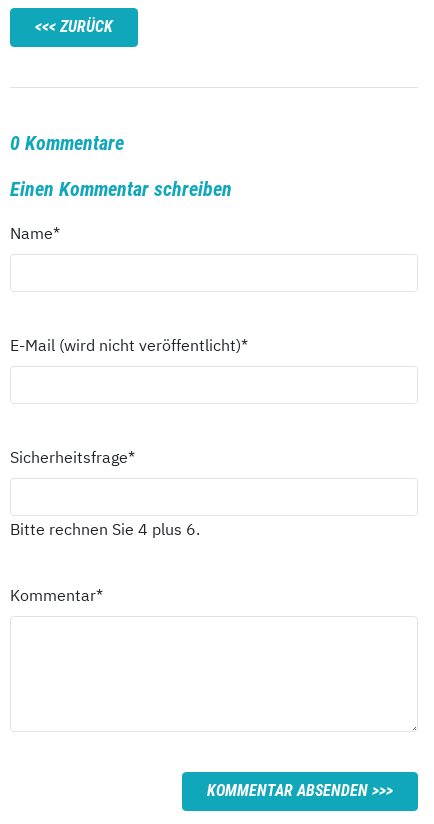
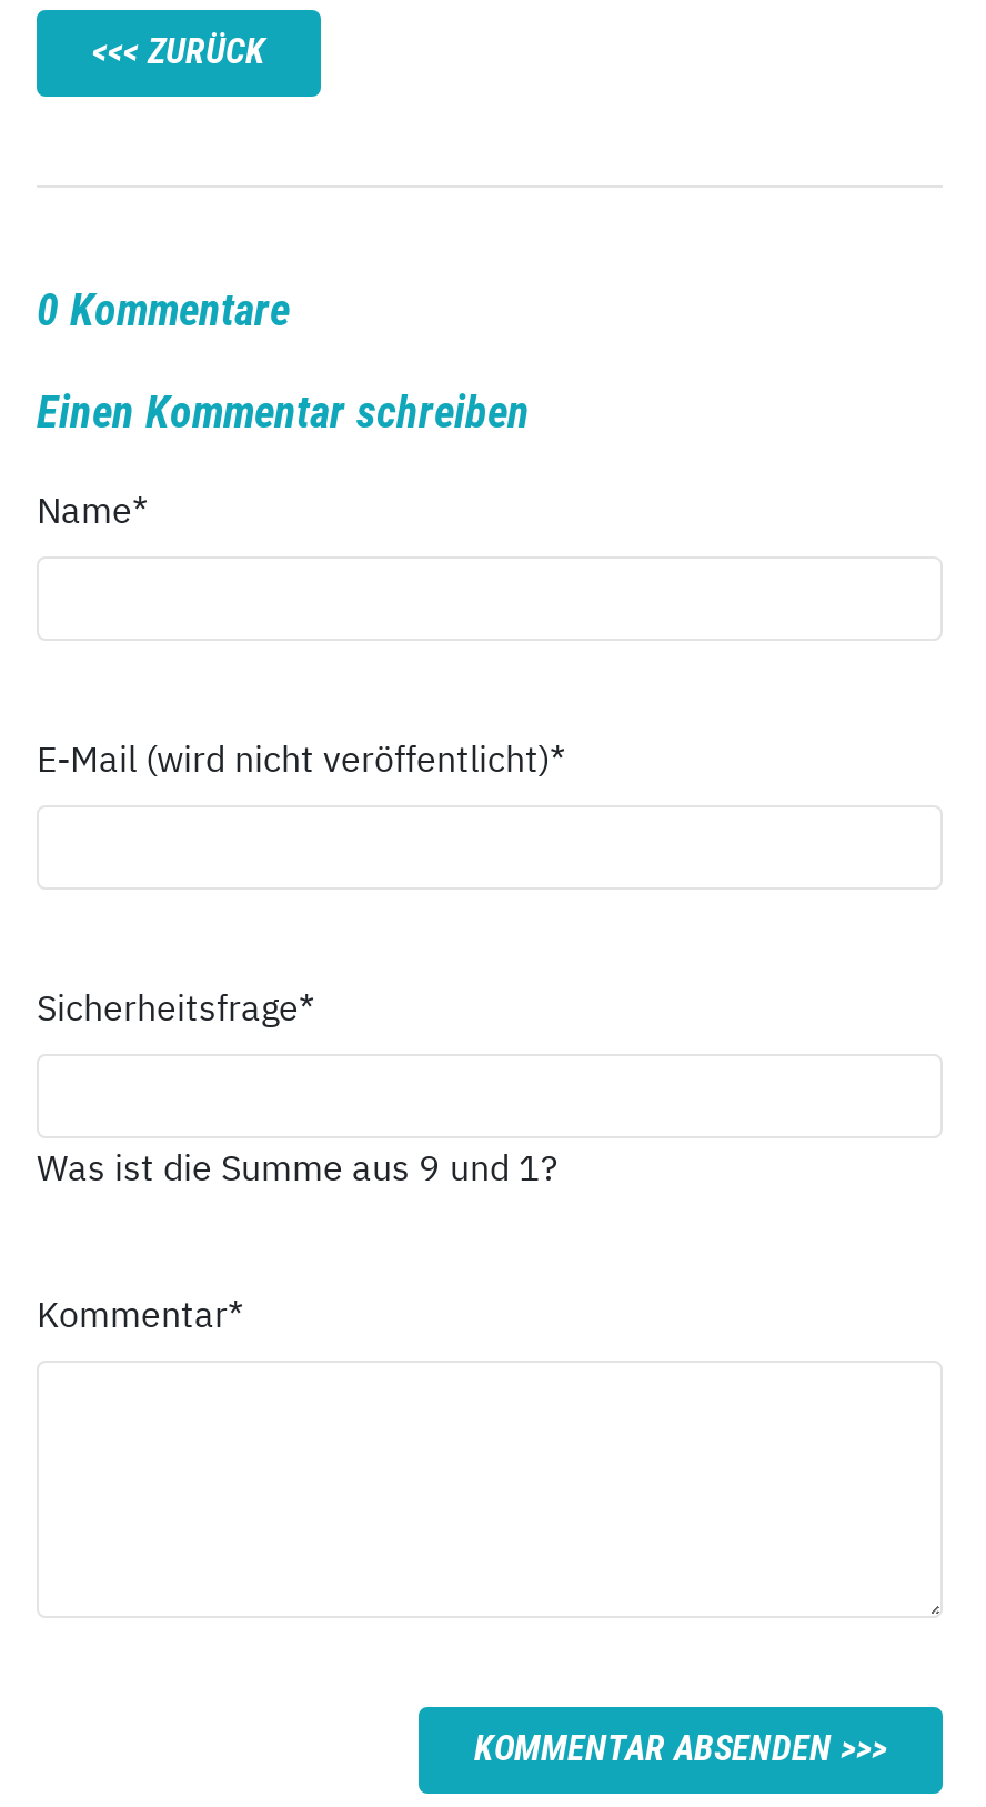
- Bitte rechnen Sie 4 plus 6.
+ Was ist die Summe aus 9 und 1?
